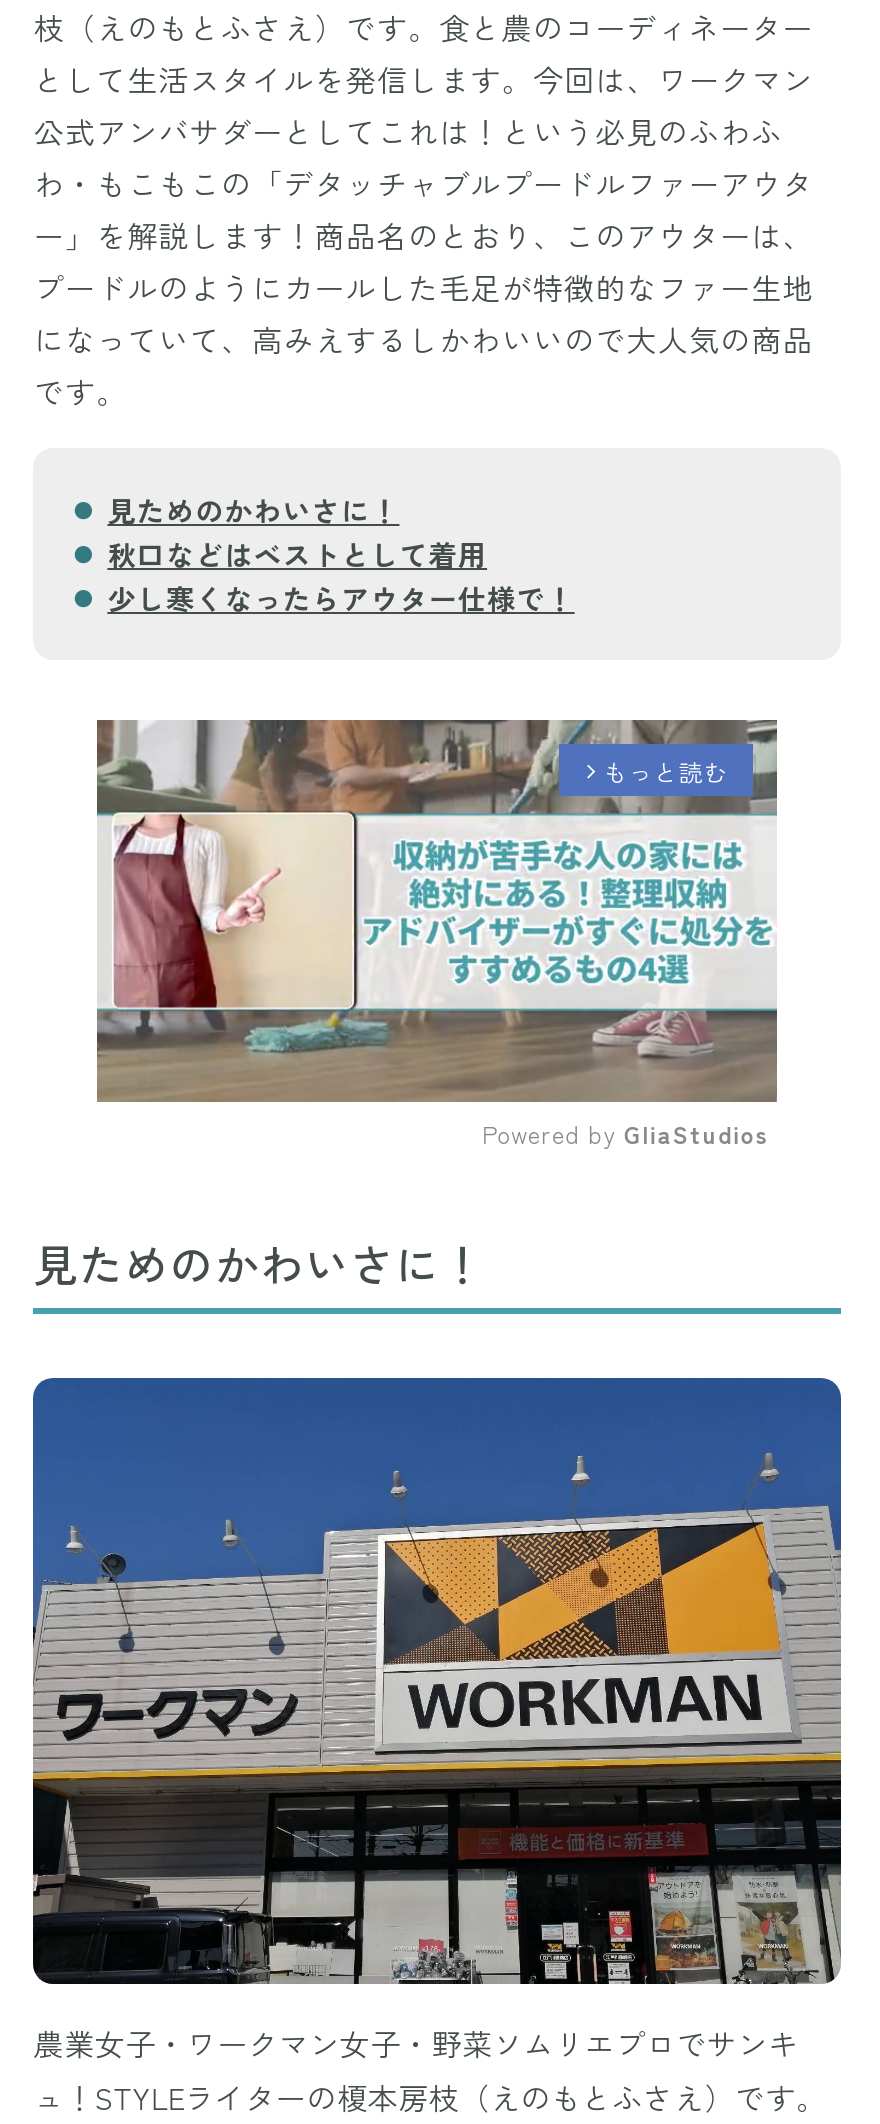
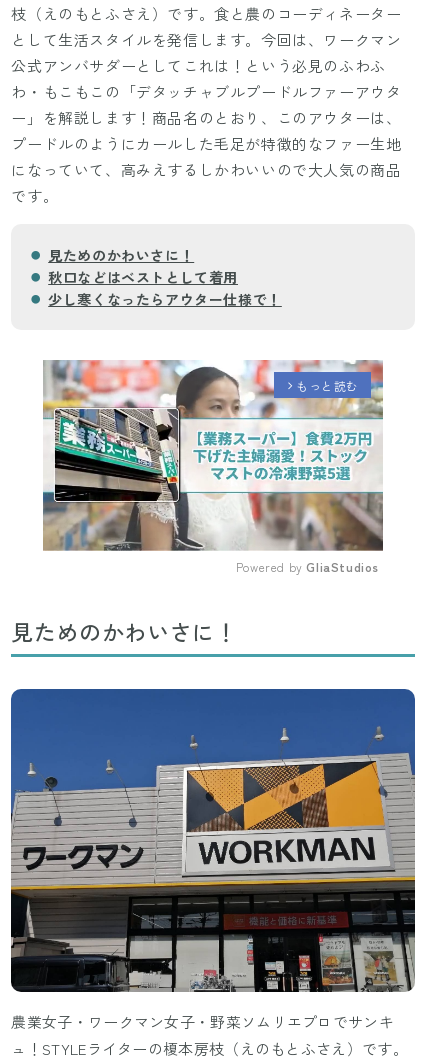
- [image]
+ [image]
